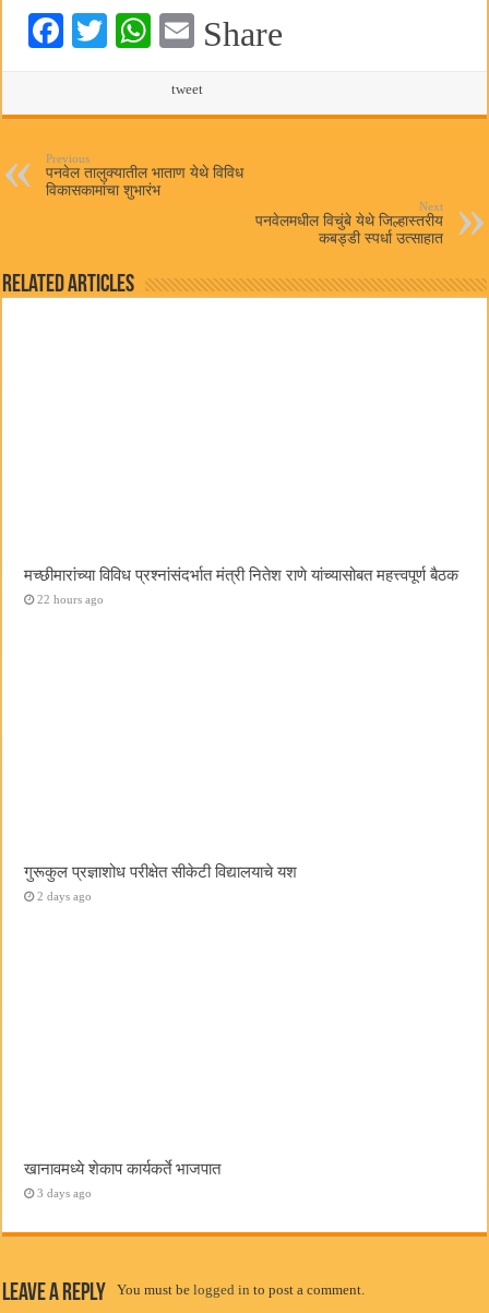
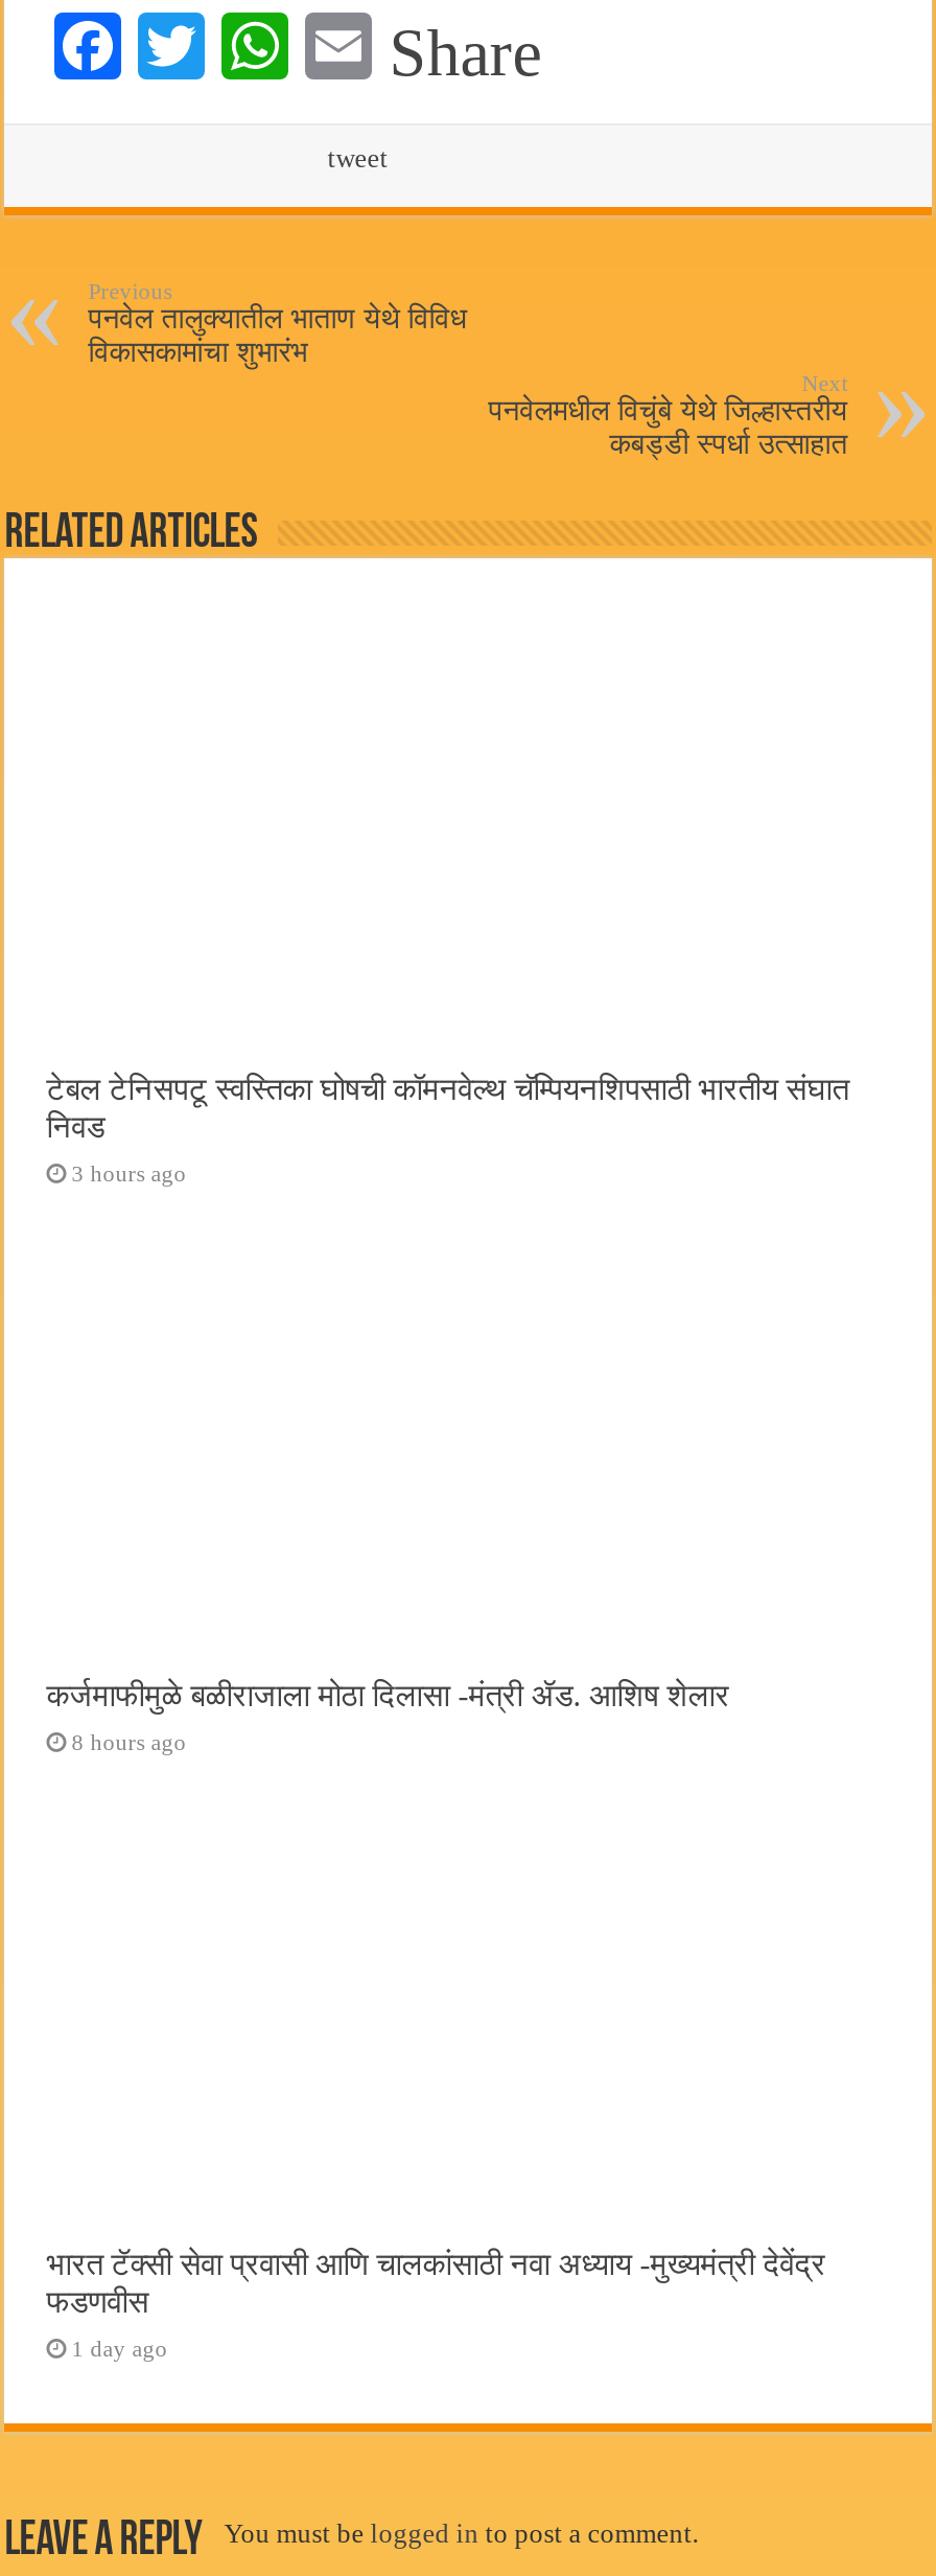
- मच्छीमारांच्या विविध प्रश्नांसंदर्भात मंत्री नितेश राणे यांच्यासोबत महत्त्वपूर्ण बैठक
+ टेबल टेनिसपटू स्वस्तिका घोषची कॉमनवेल्थ चॅम्पियनशिपसाठी भारतीय संघात
+ निवड

- 22 hours ago
+ 3 hours ago

- गुरूकुल प्रज्ञाशोध परीक्षेत ‌सीकेटी‌ विद्यालयाचे यश
+ कर्जमाफीमुळे बळीराजाला मोठा दिलासा -मंत्री ॲड. आशिष शेलार

- 2 days ago
+ 8 hours ago

- खानावमध्ये शेकाप कार्यकर्ते भाजपात
+ भारत टॅक्सी सेवा प्रवासी आणि चालकांसाठी नवा अध्याय -मुख्यमंत्री देवेंद्र
+ फडणवीस

- 3 days ago
+ 1 day ago
